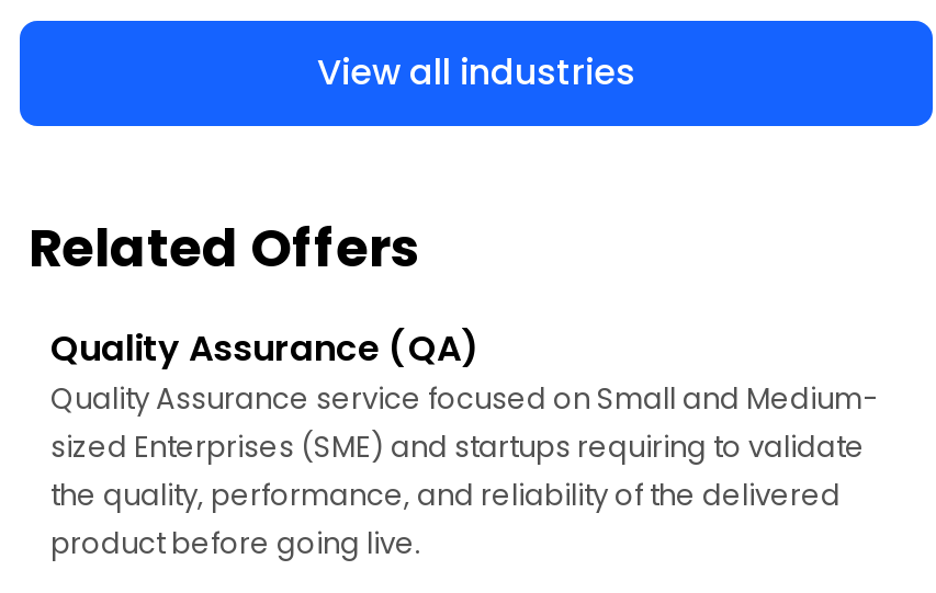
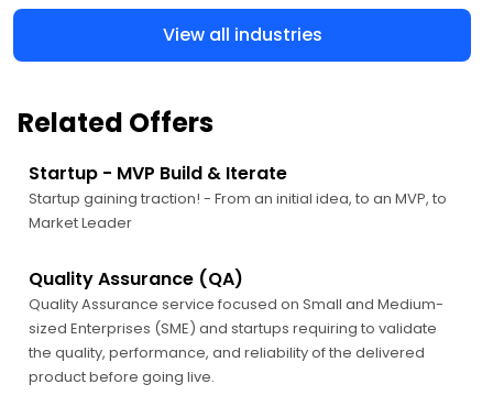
+ Startup - MVP Build & Iterate
+ Startup gaining traction! - From an initial idea, to an MVP, to
+ Market Leader
